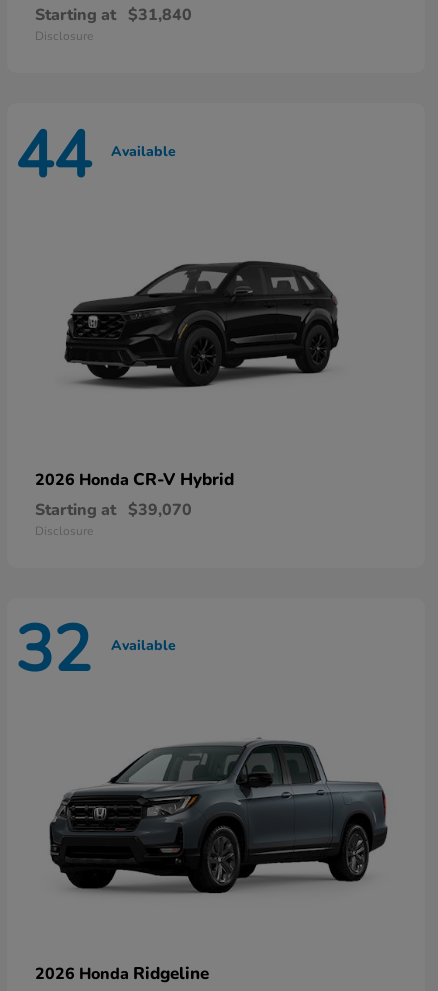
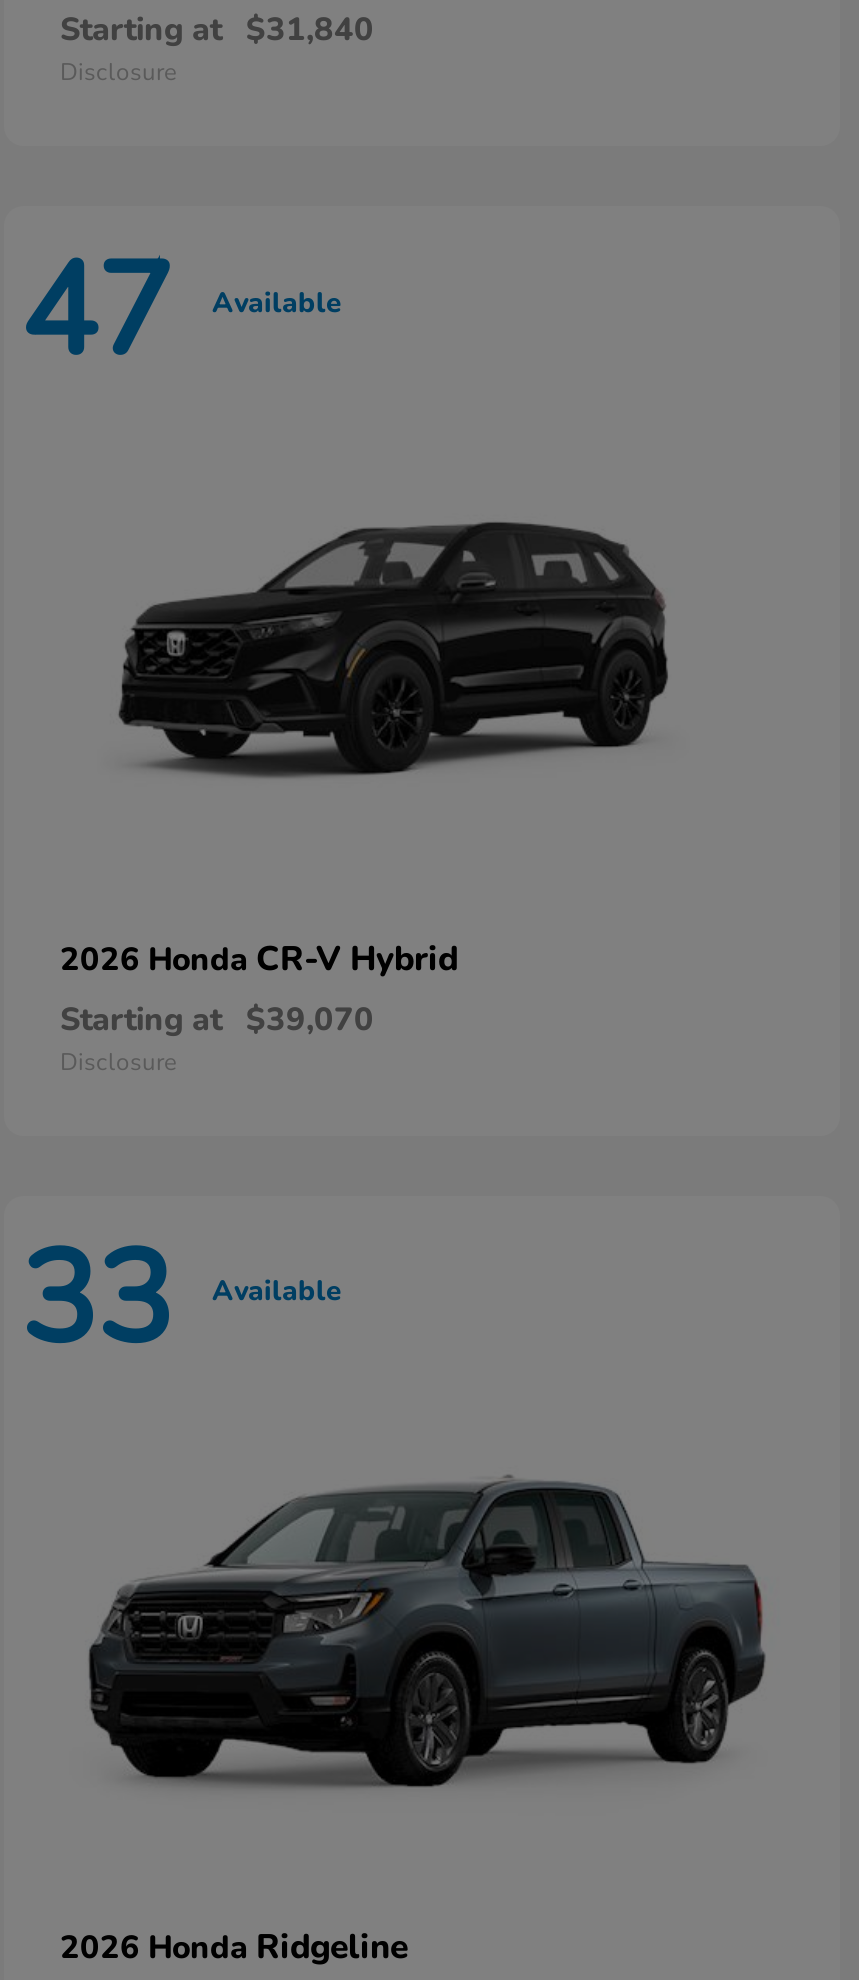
- 44 Available
+ 47 Available

- 32 Available
+ 33 Available
